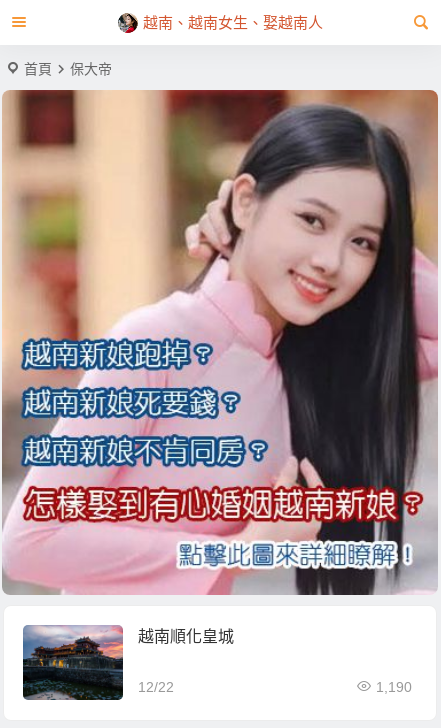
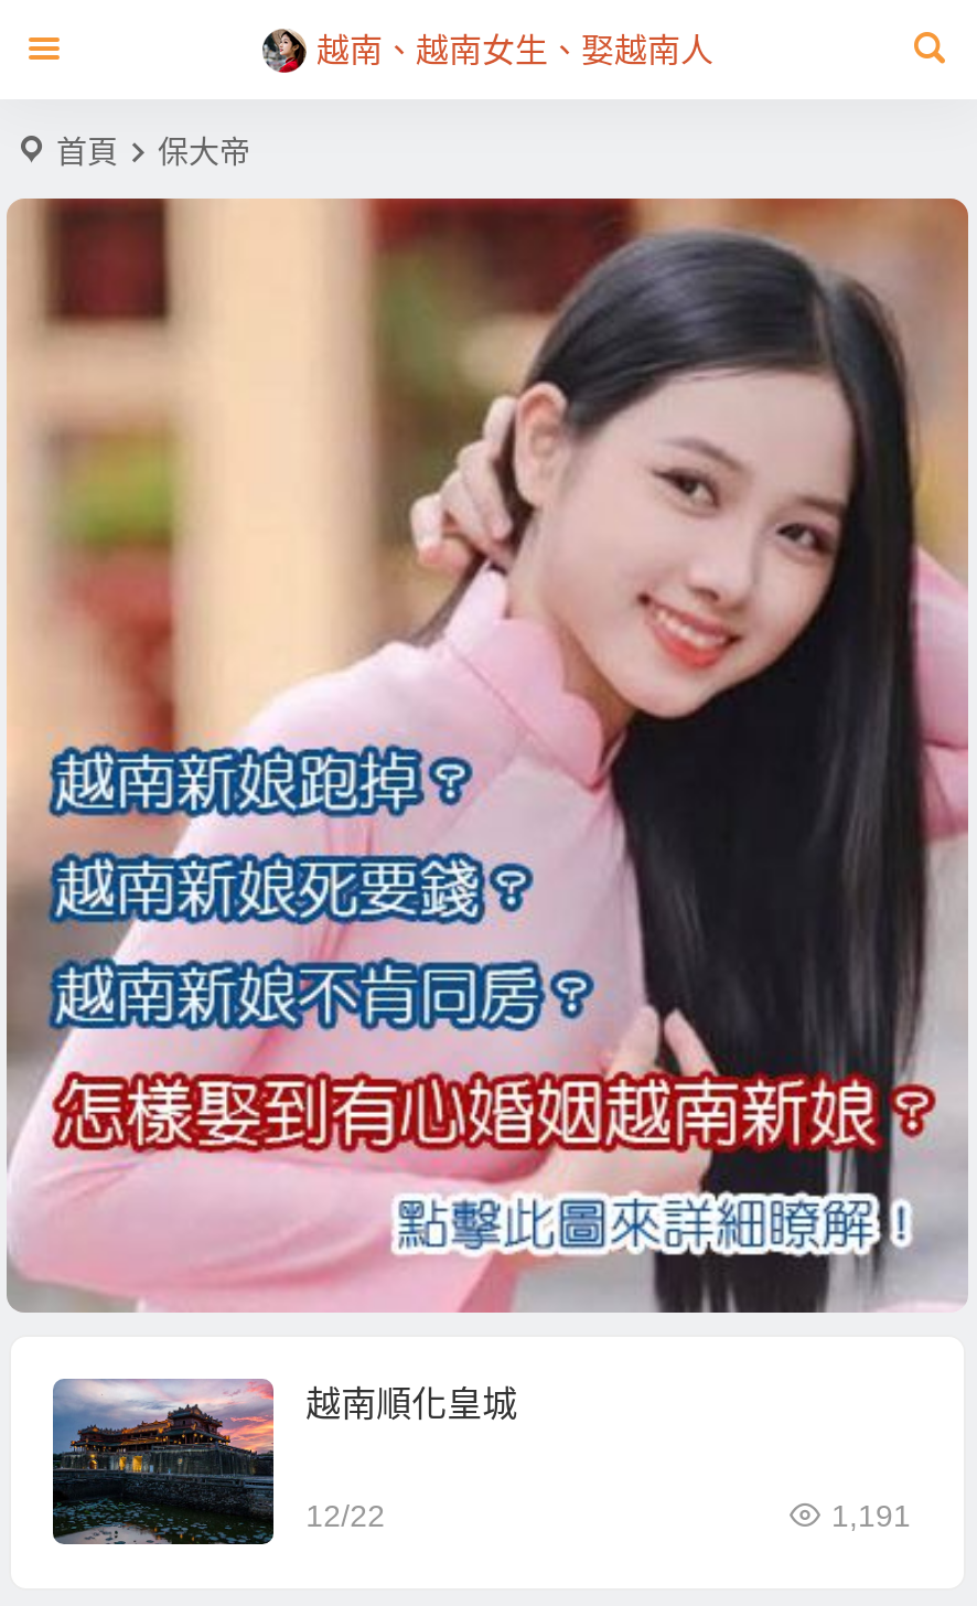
- 1,190
+ 1,191
